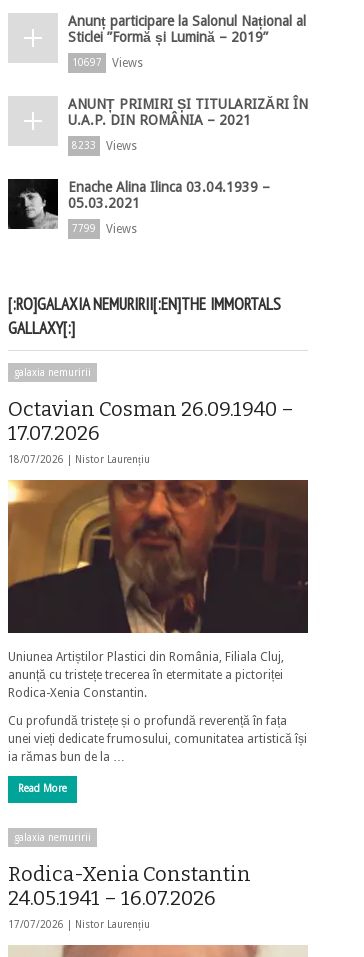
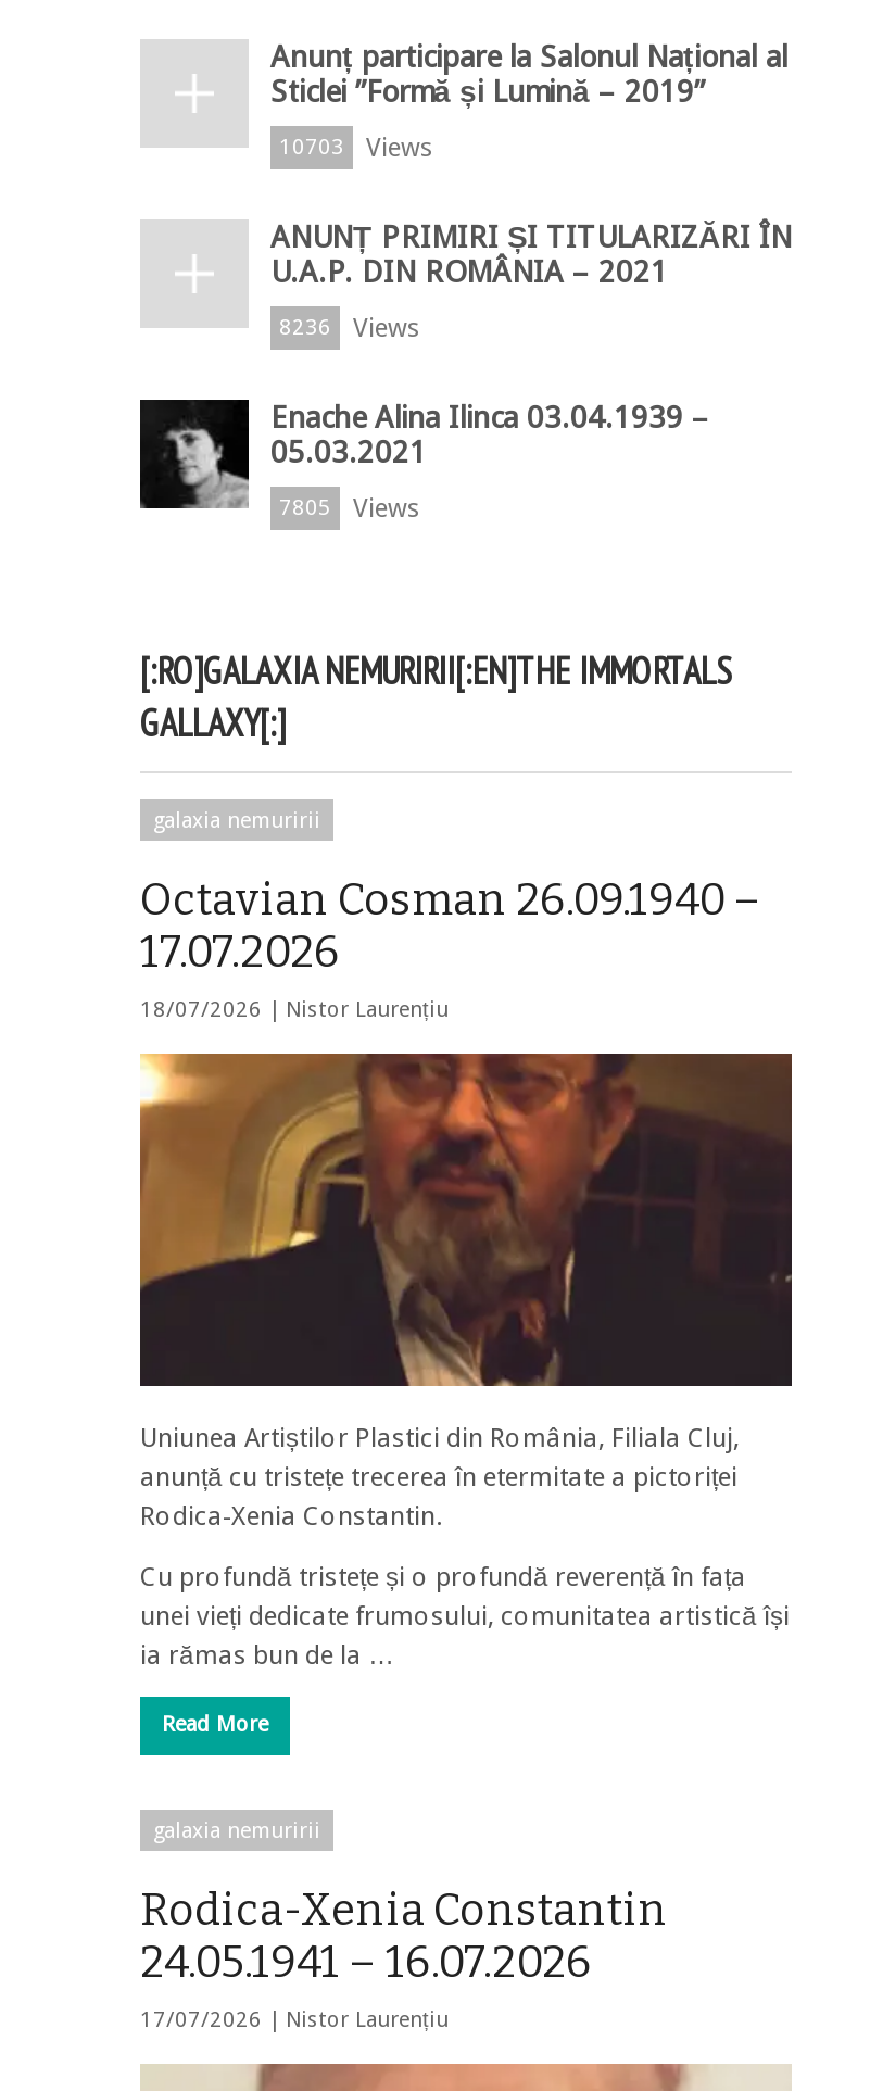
- 10697 Views
+ 10703 Views

- 8233 Views
+ 8236 Views

- 7799 Views
+ 7805 Views
